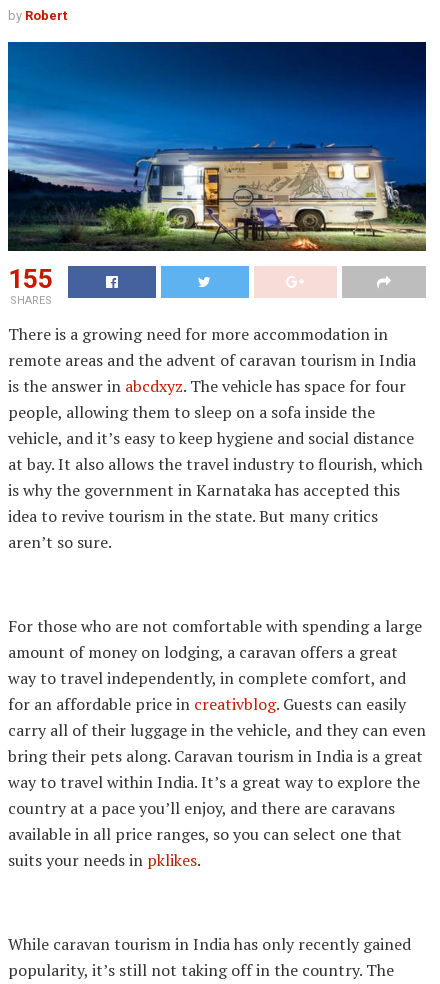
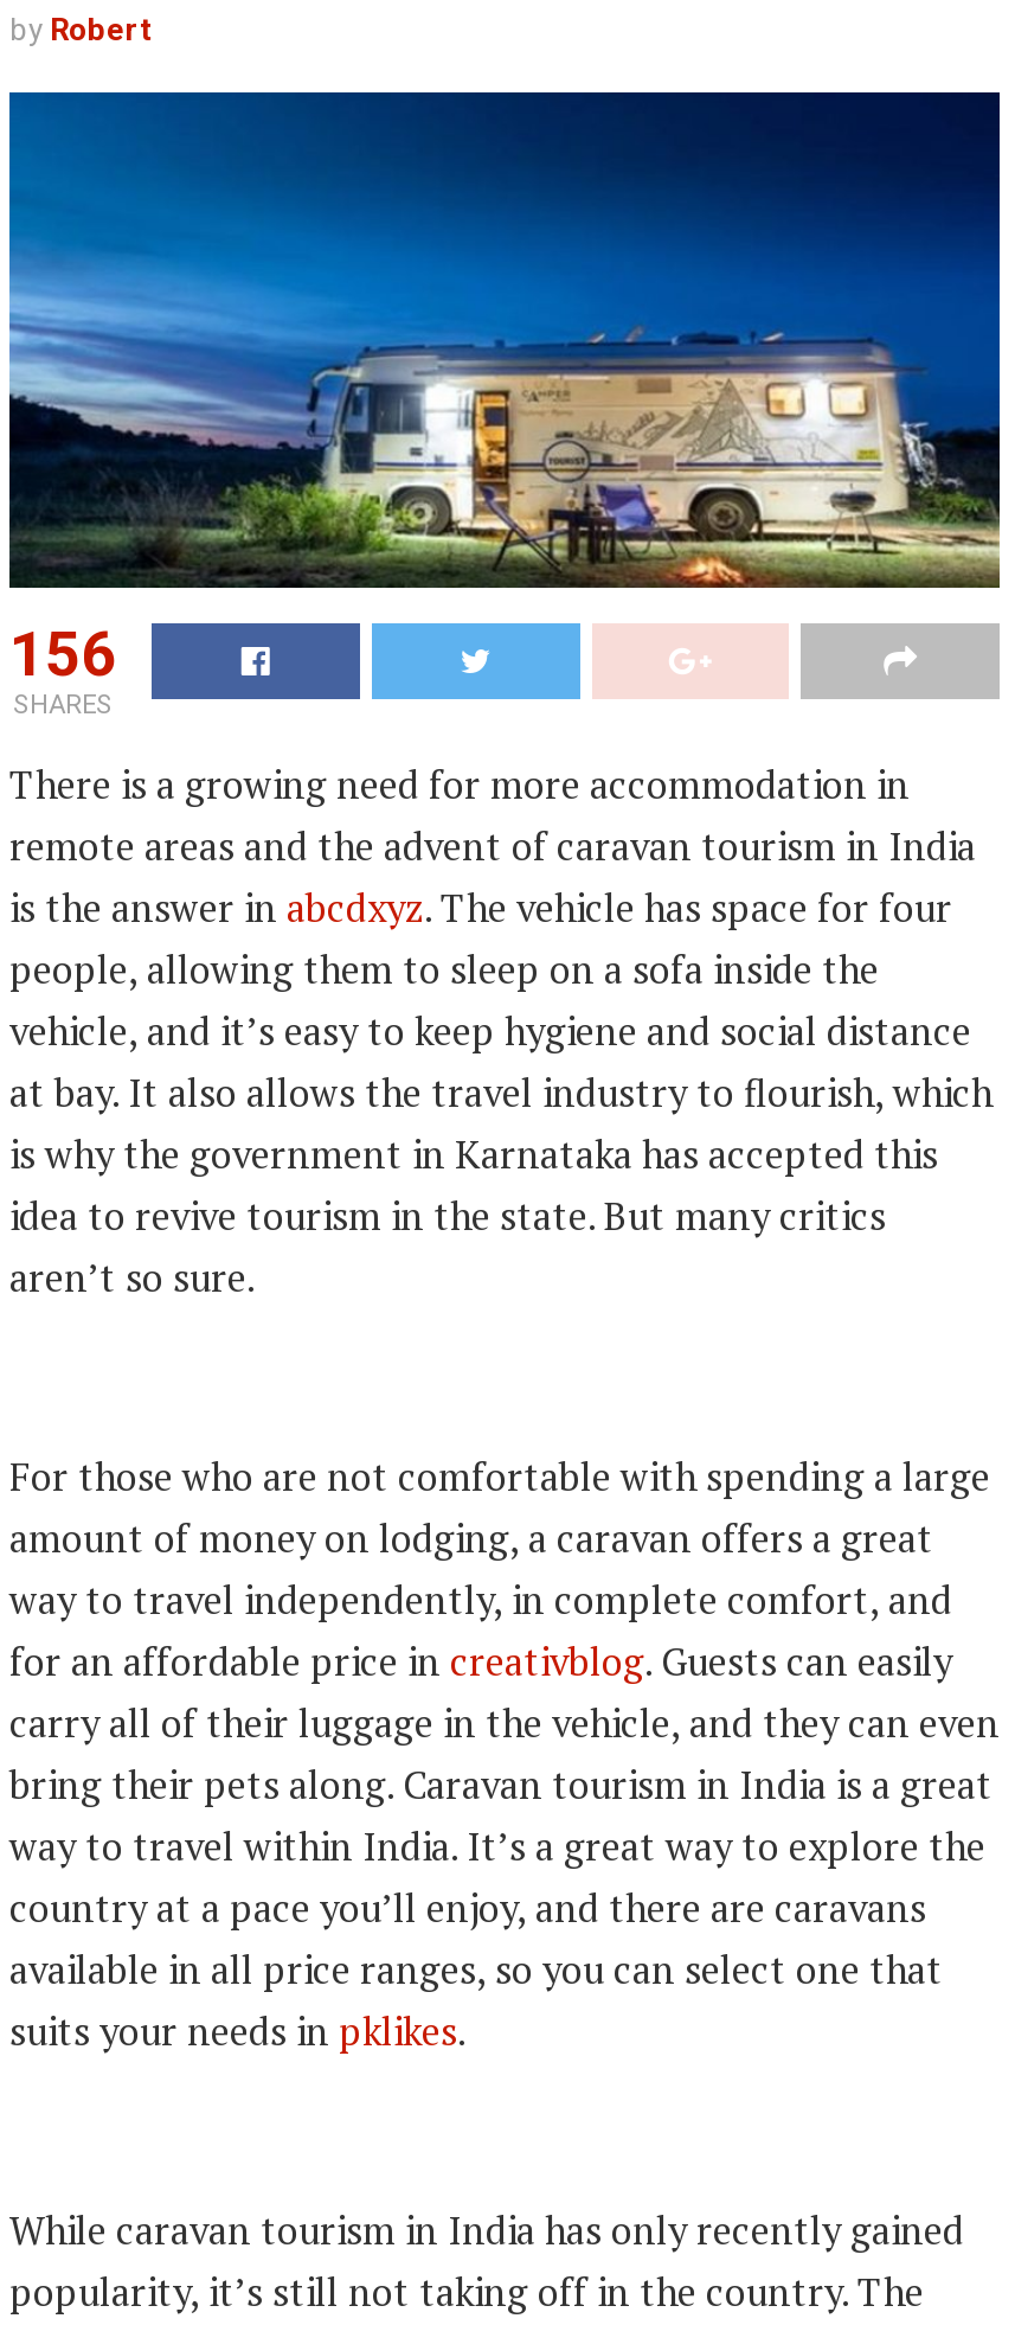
- 155
+ 156
